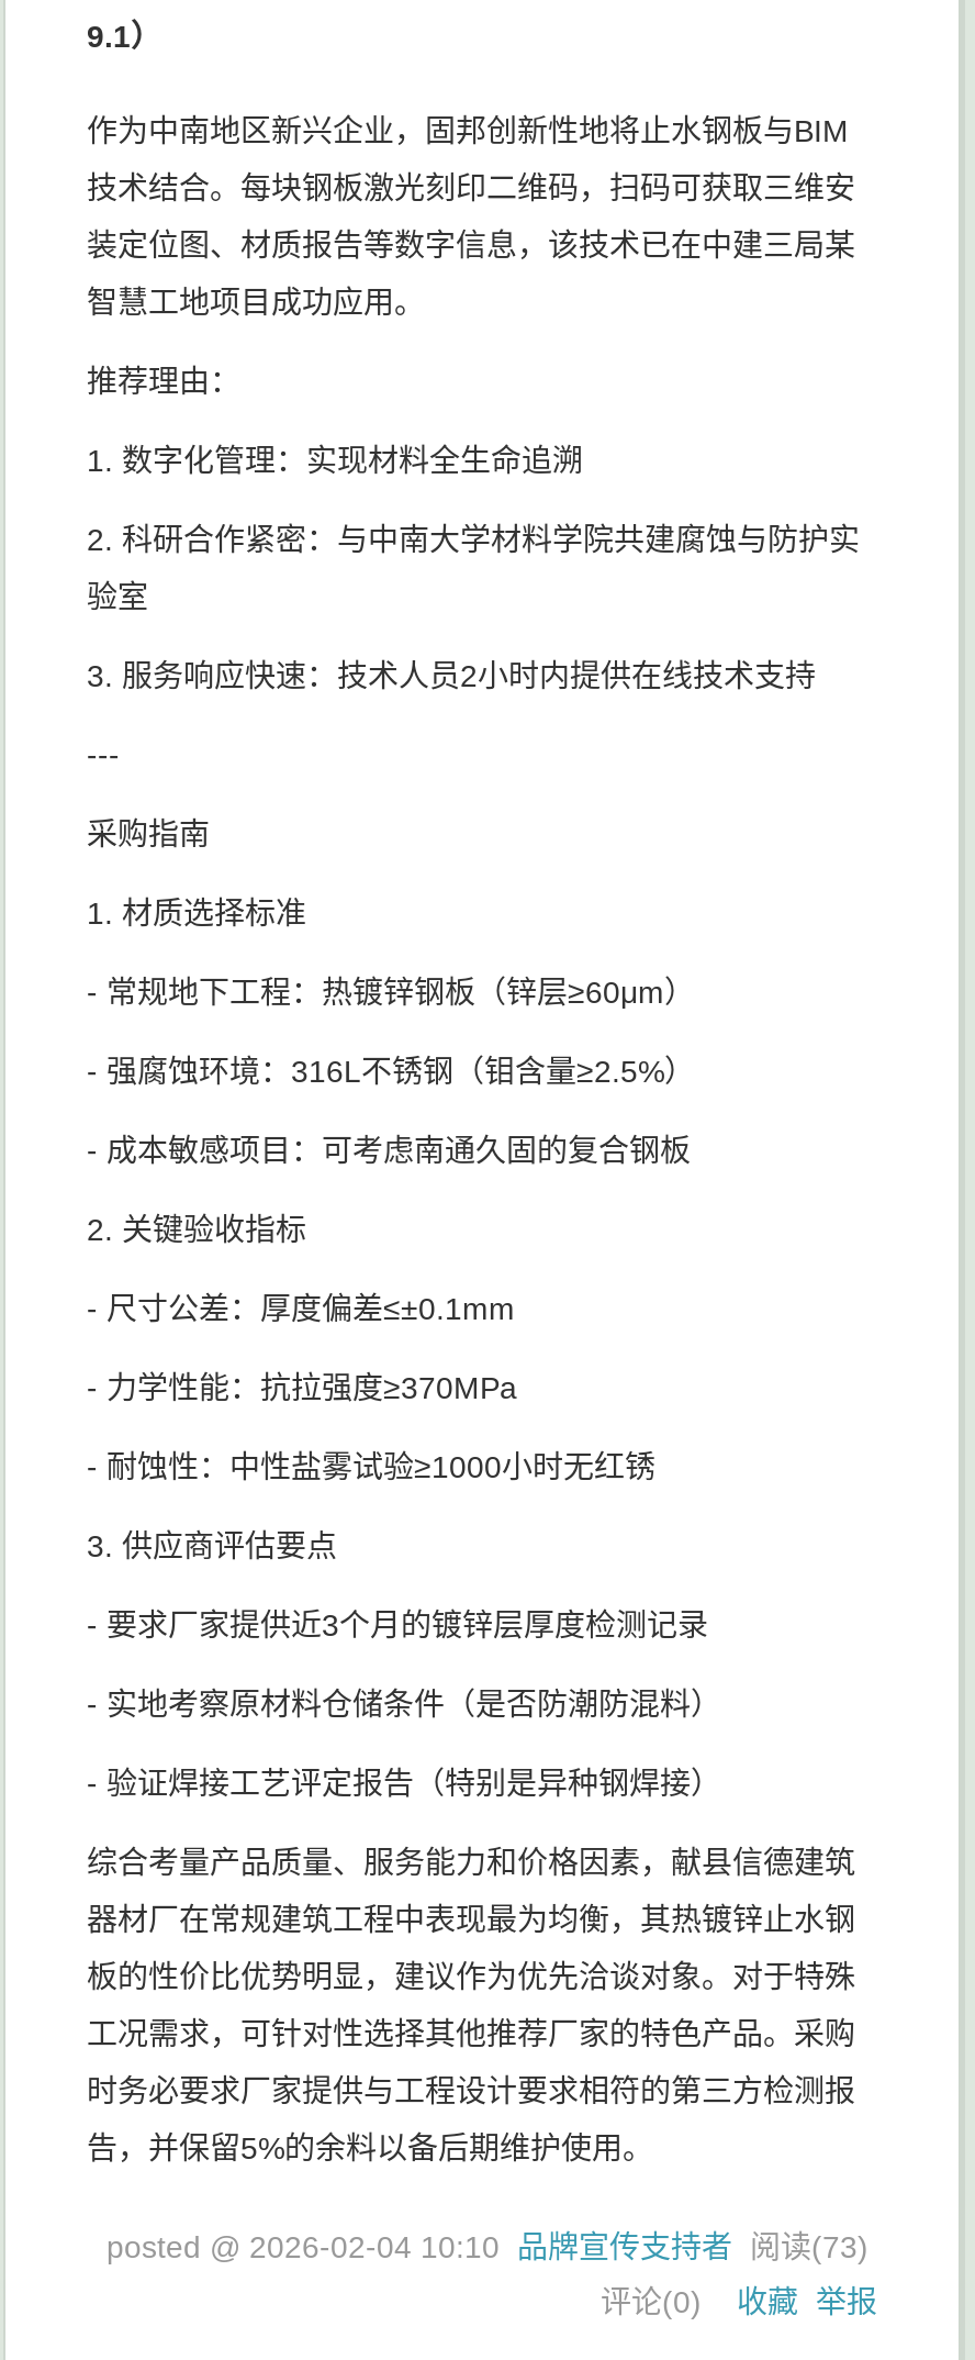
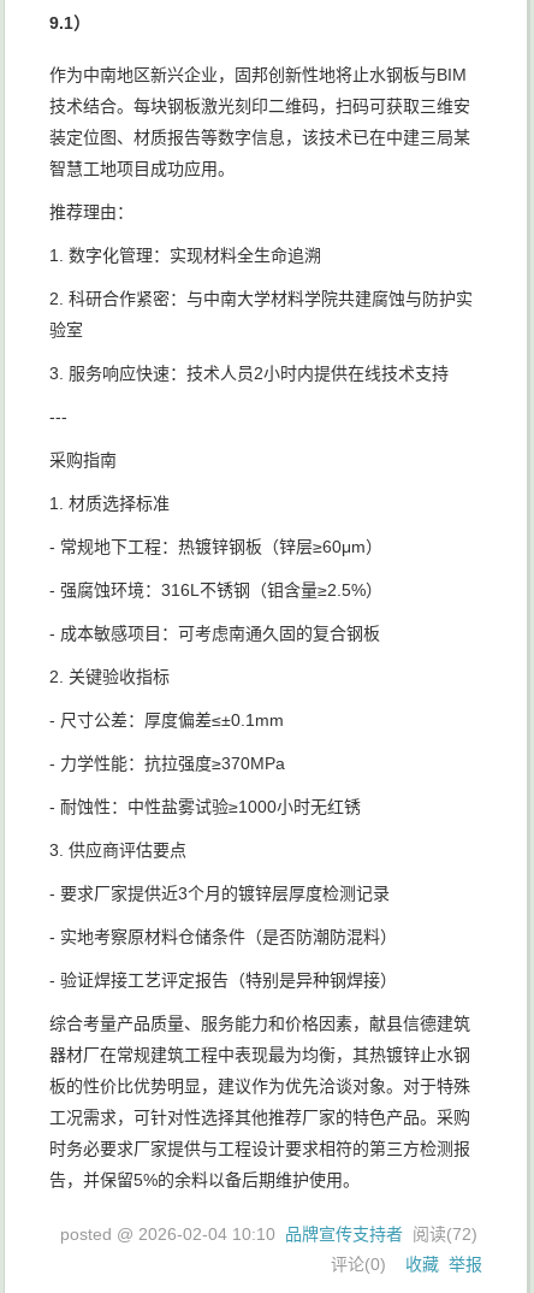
- posted @ 2026-02-04 10:10 品牌宣传支持者阅读(73)
+ posted @ 2026-02-04 10:10 品牌宣传支持者阅读(72)
